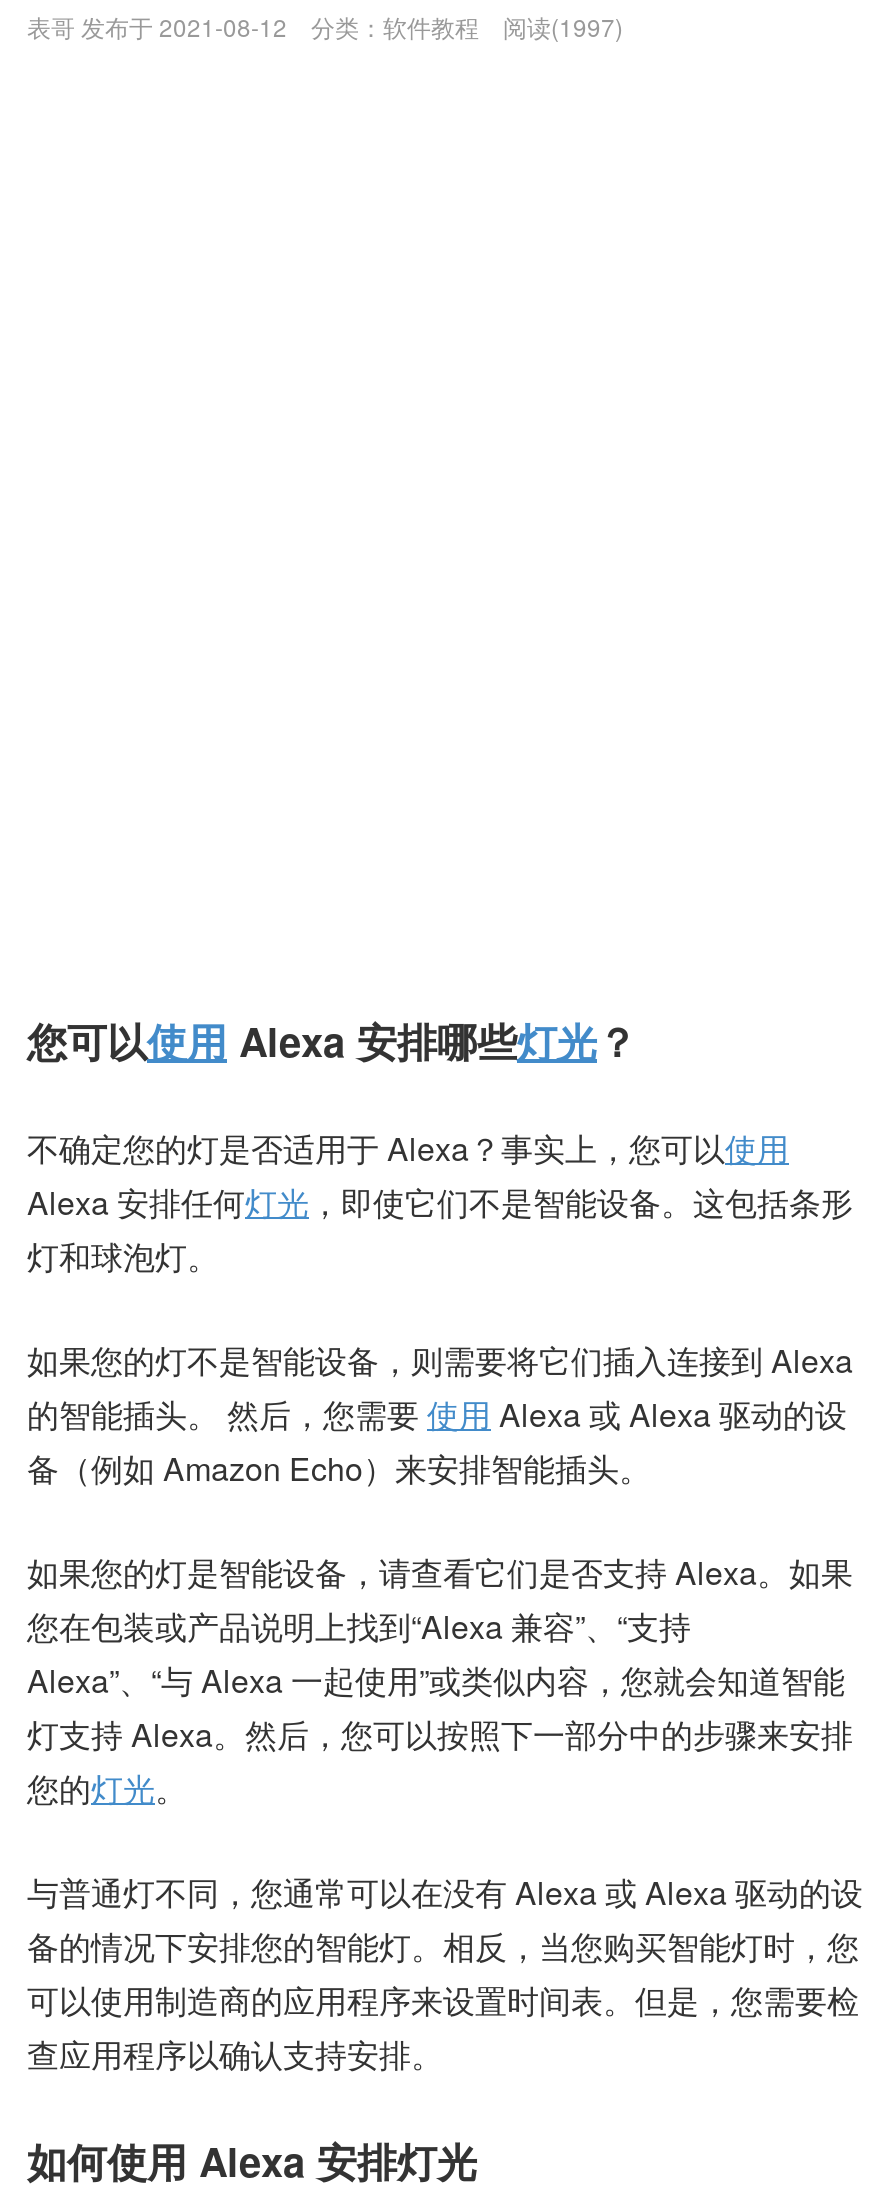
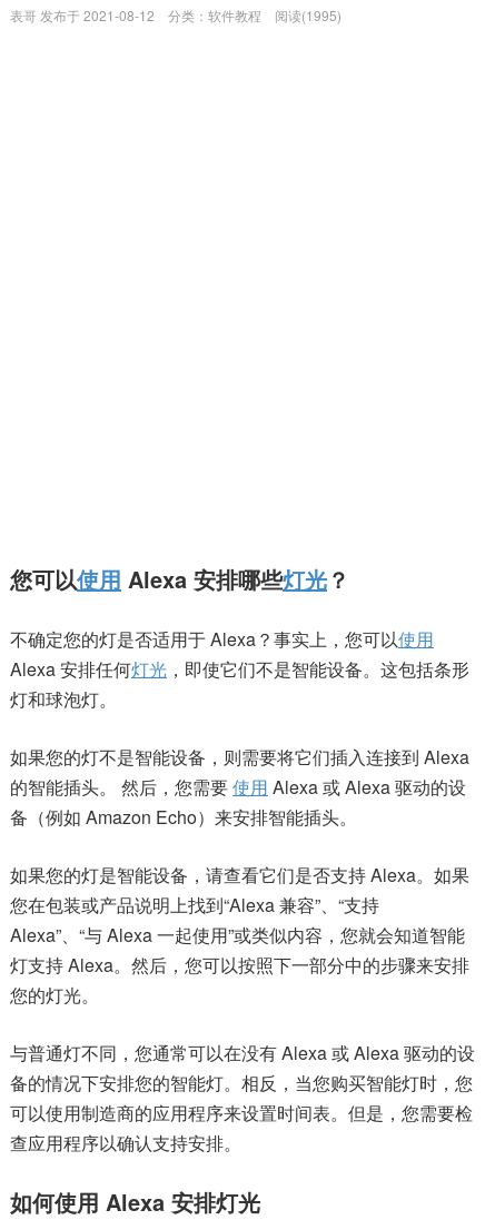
- 表哥 发布于 2021-08-12 分类：软件教程 阅读(1997)
+ 表哥 发布于 2021-08-12 分类：软件教程 阅读(1995)
